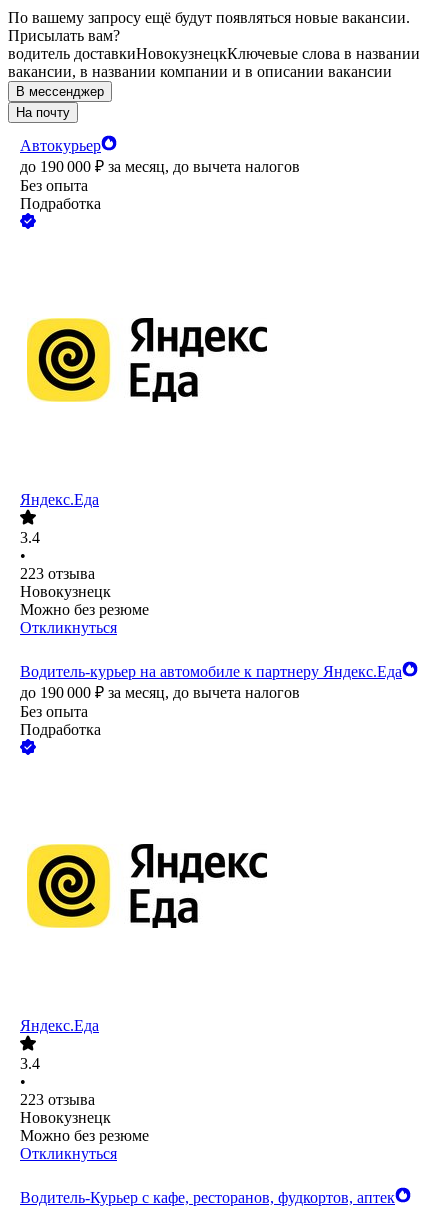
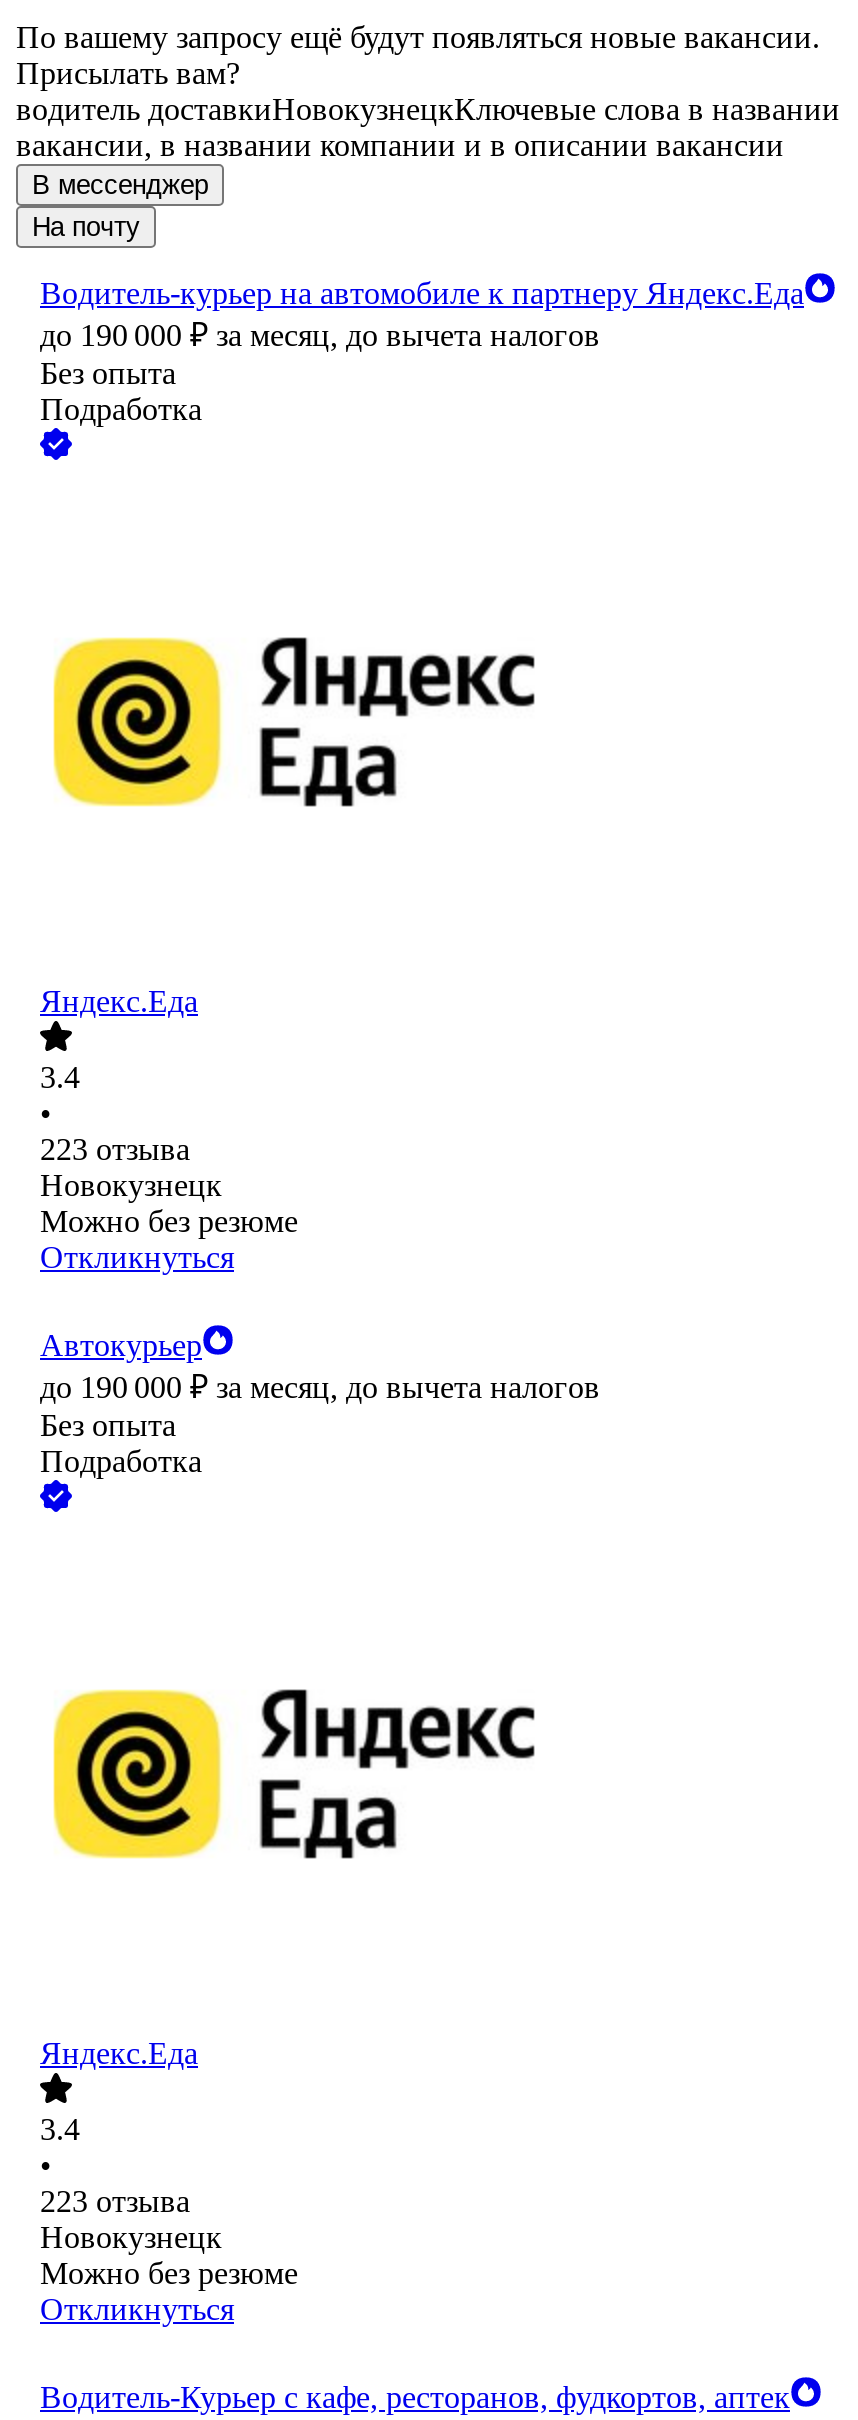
moved down: Автокурьер

moved up: Водитель-курьер на автомобиле к партнеру Яндекс.Еда
